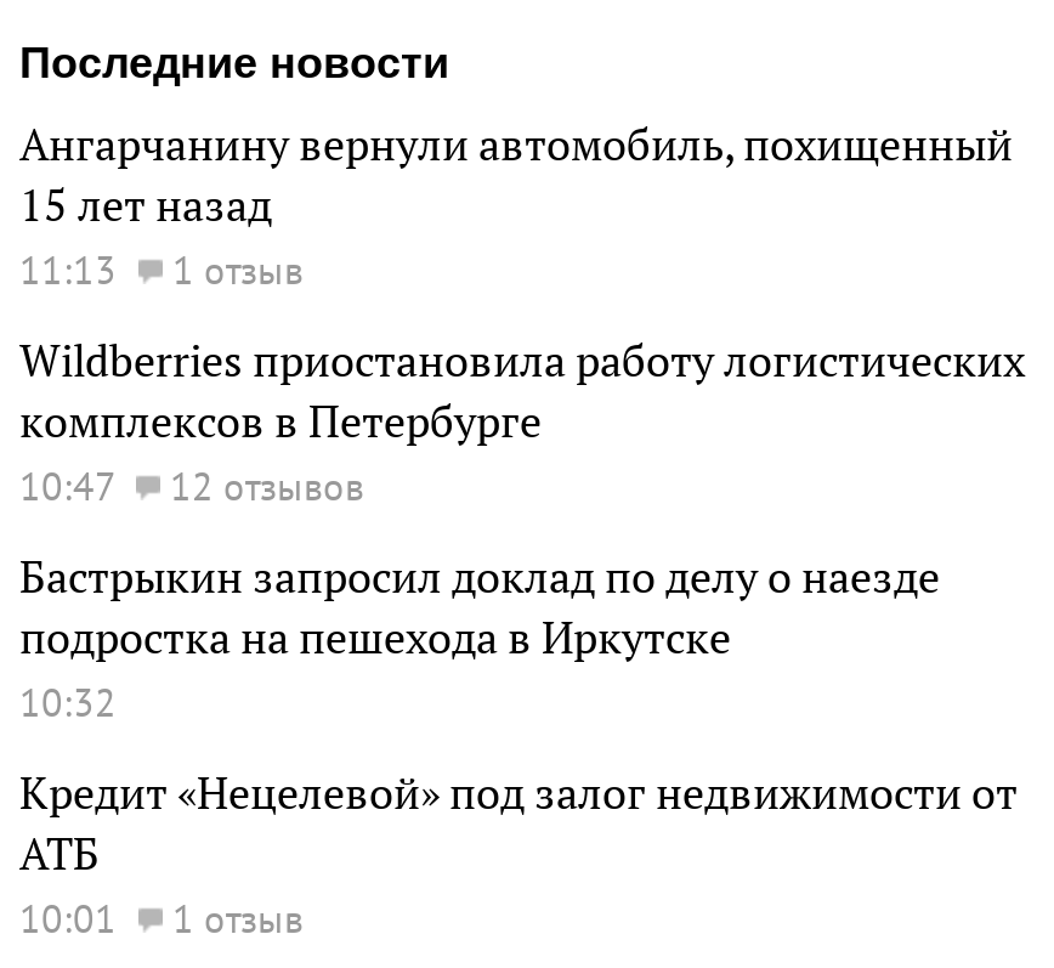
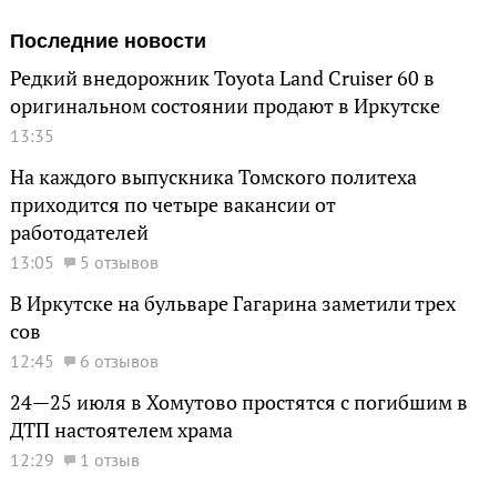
- Ангарчанину вернули автомобиль, похищенный
- 15 лет назад
- 11:13
- 1 отзыв
+ Редкий внедорожник Toyota Land Cruiser 60 в
+ оригинальном состоянии продают в Иркутске
+ 13:35

- Wildberries приостановила работу логистических
- комплексов в Петербурге
- 10:47
- 12 отзывов
+ На каждого выпускника Томского политеха
+ приходится по четыре вакансии от
+ работодателей
+ 13:05
+ 5 отзывов

- Бастрыкин запросил доклад по делу о наезде
- подростка на пешехода в Иркутске
- 10:32
+ В Иркутске на бульваре Гагарина заметили трех
+ сов
+ 12:45
+ 6 отзывов

- Кредит «Нецелевой» под залог недвижимости от
- АТБ
- 10:01
+ 24—25 июля в Хомутово простятся с погибшим в
+ ДТП настоятелем храма
+ 12:29
